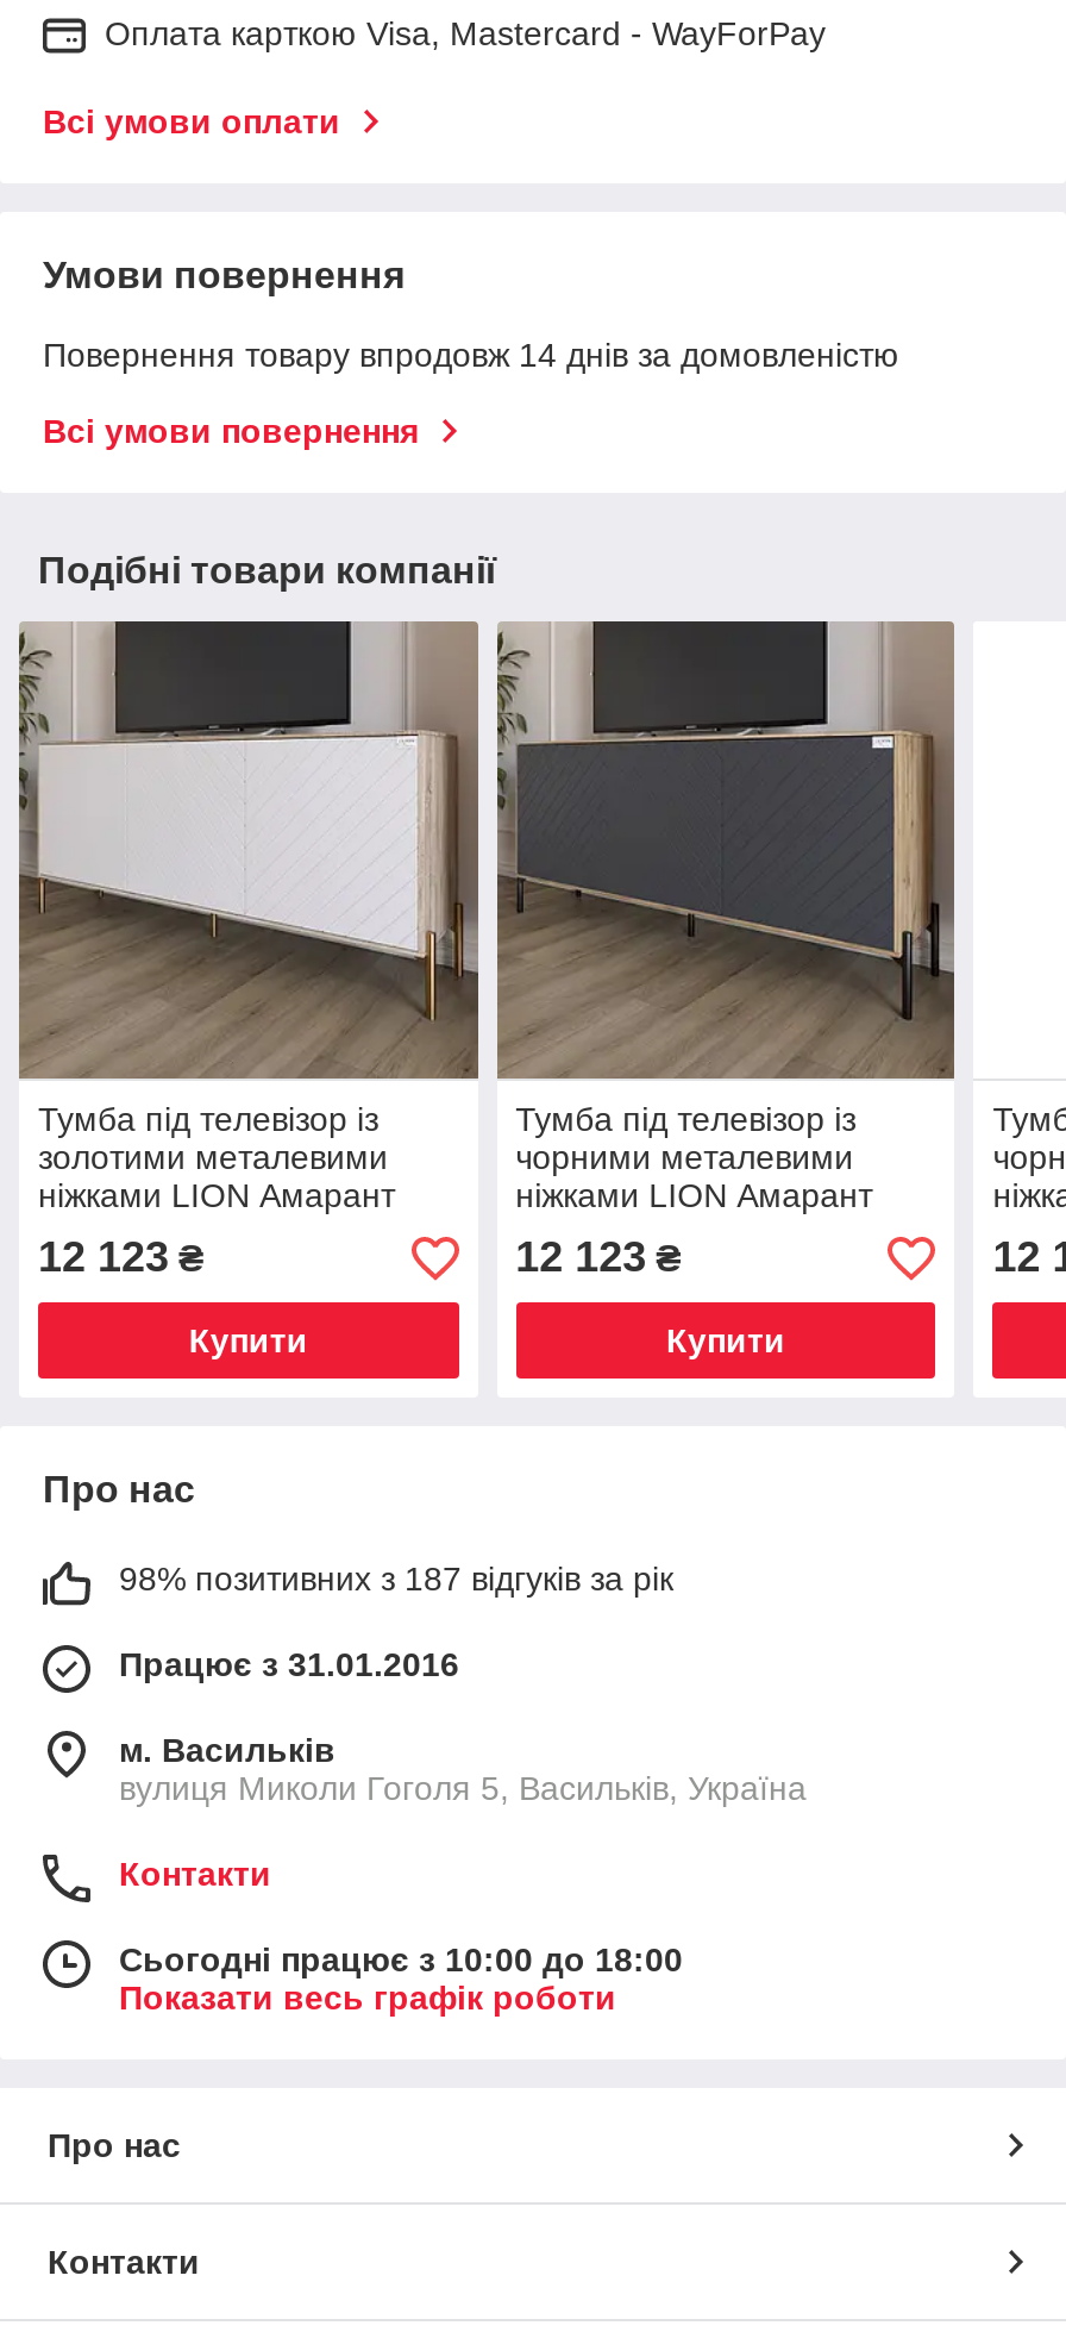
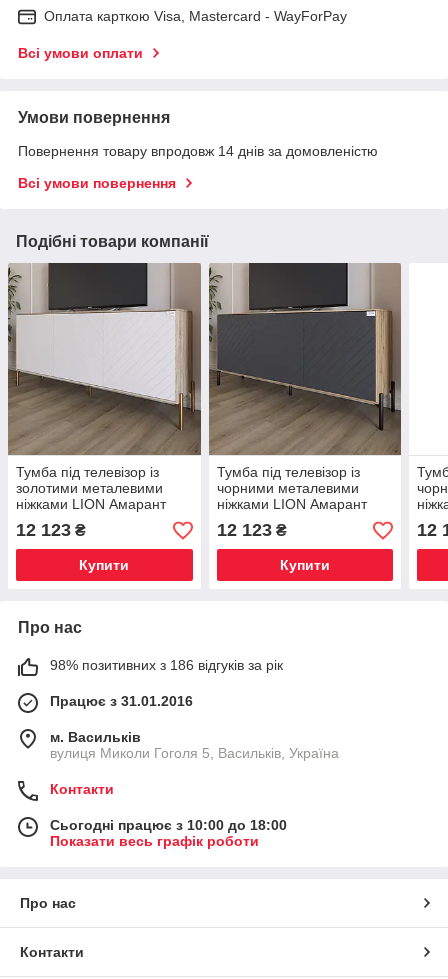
- 98% позитивних з 187 відгуків за рік
+ 98% позитивних з 186 відгуків за рік
